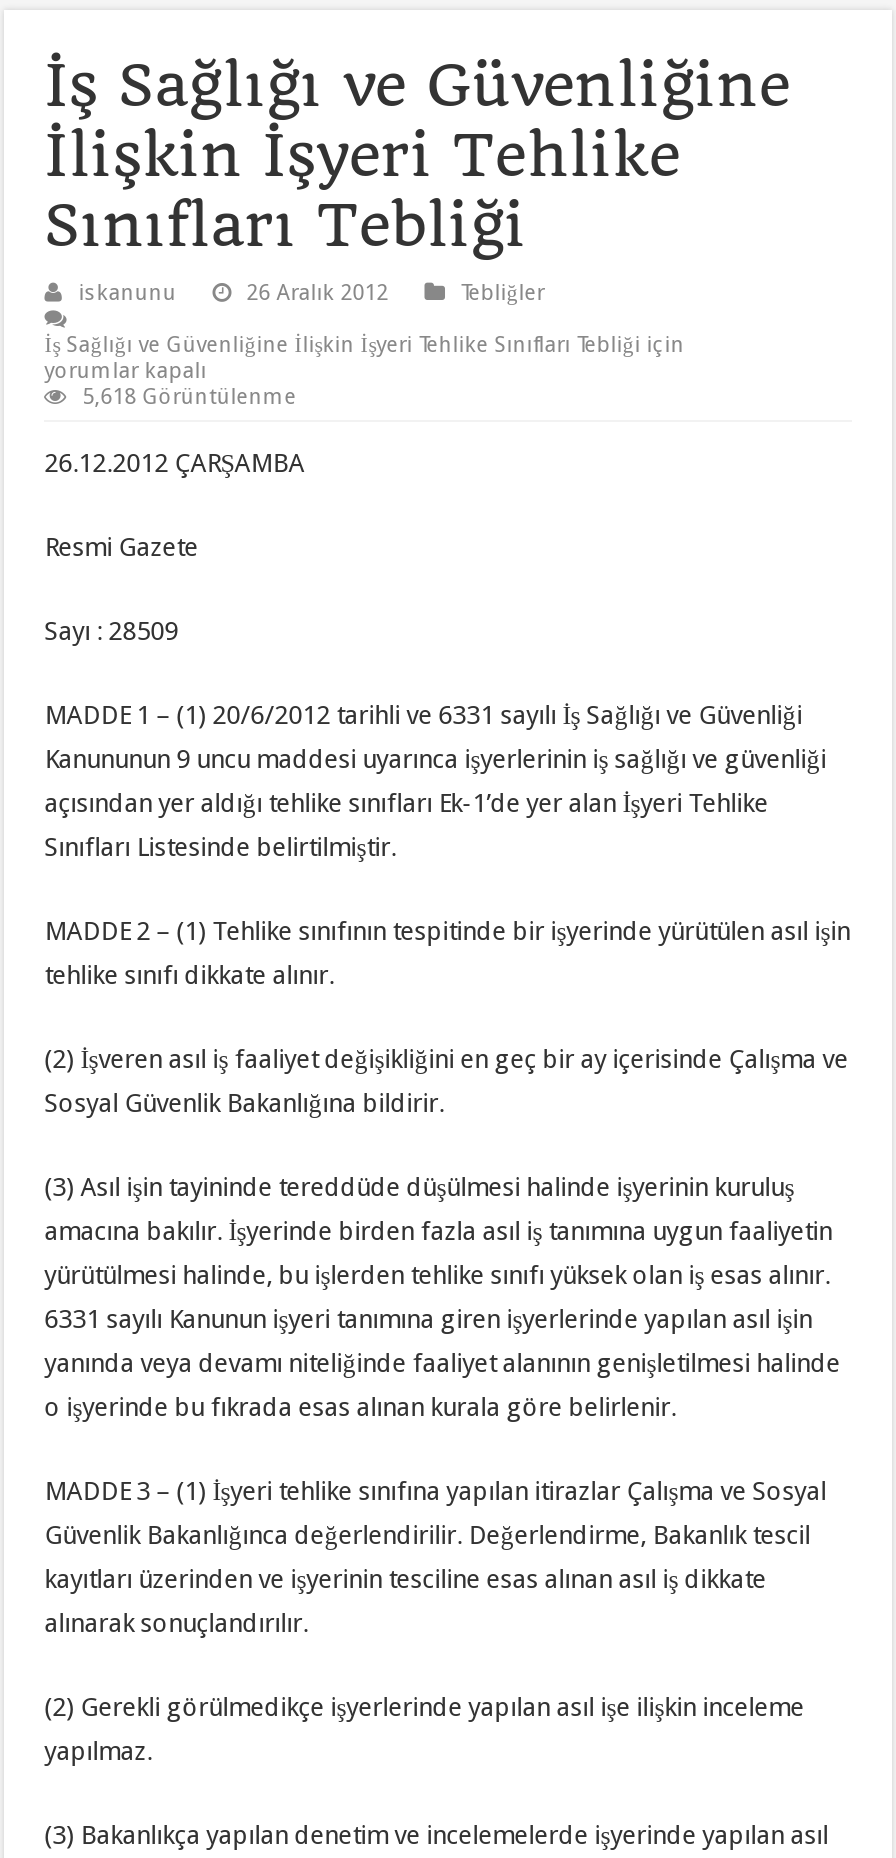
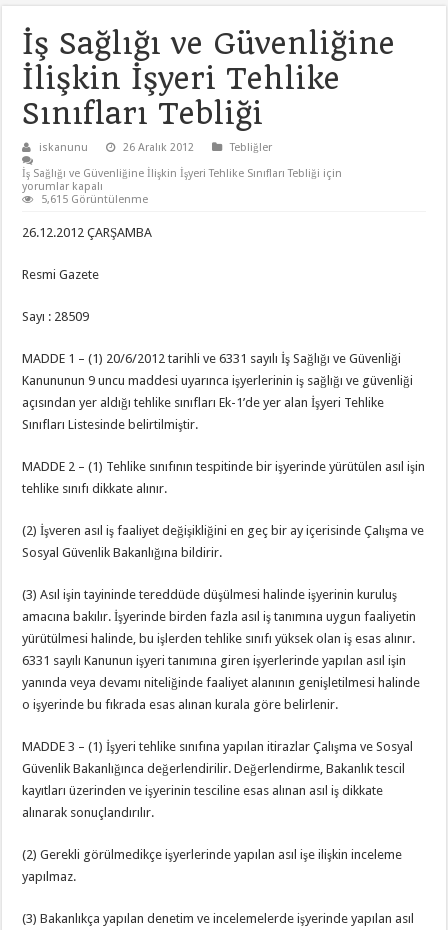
- 5,618 Görüntülenme
+ 5,615 Görüntülenme
